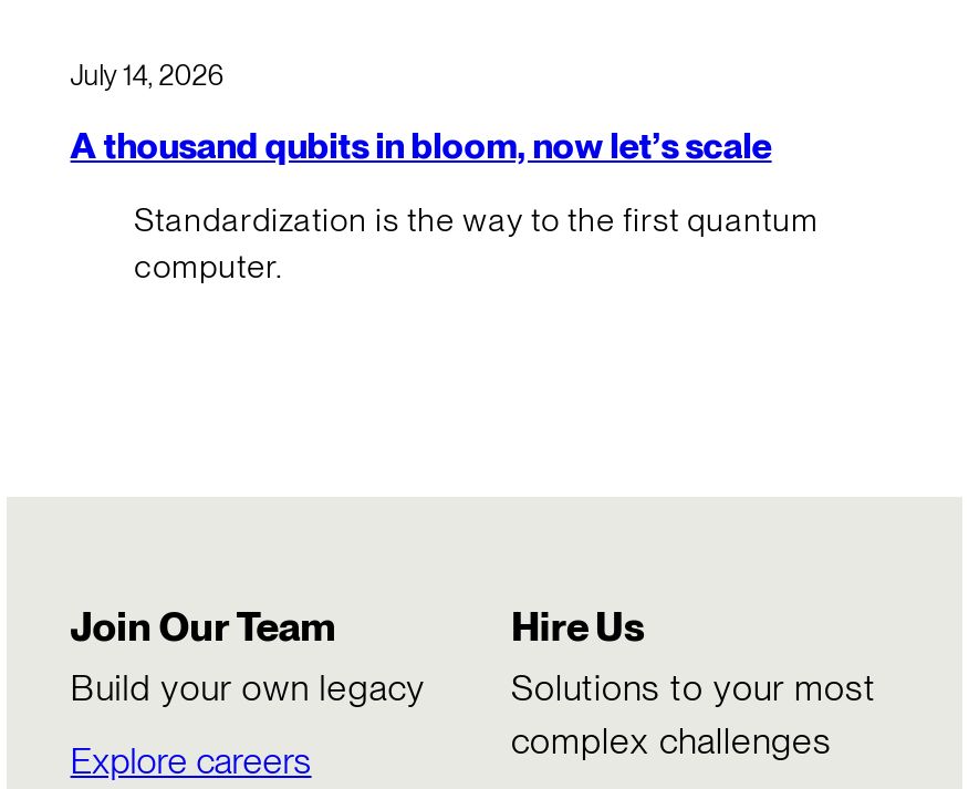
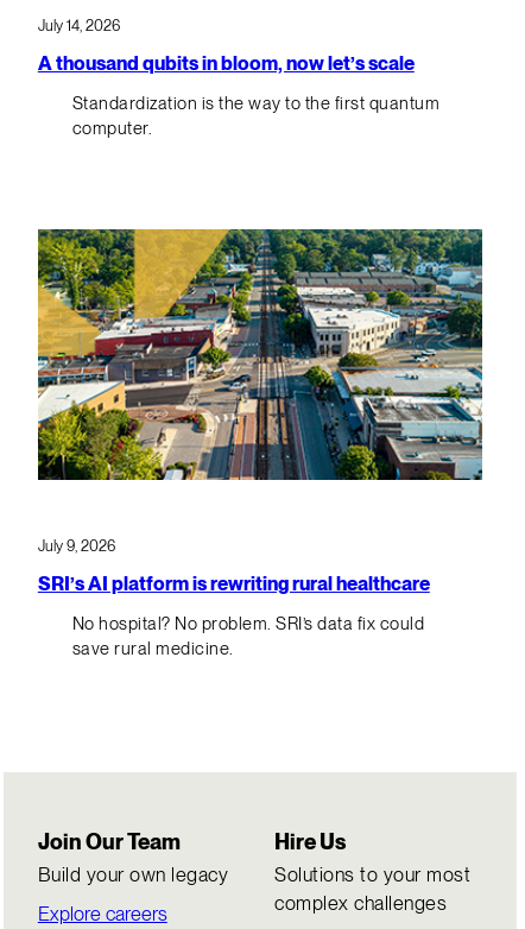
+ [image]

+ July 9, 2026
+ SRI’s AI platform is rewriting rural healthcare
+ No hospital? No problem. SRI’s data fix could
+ save rural medicine.
